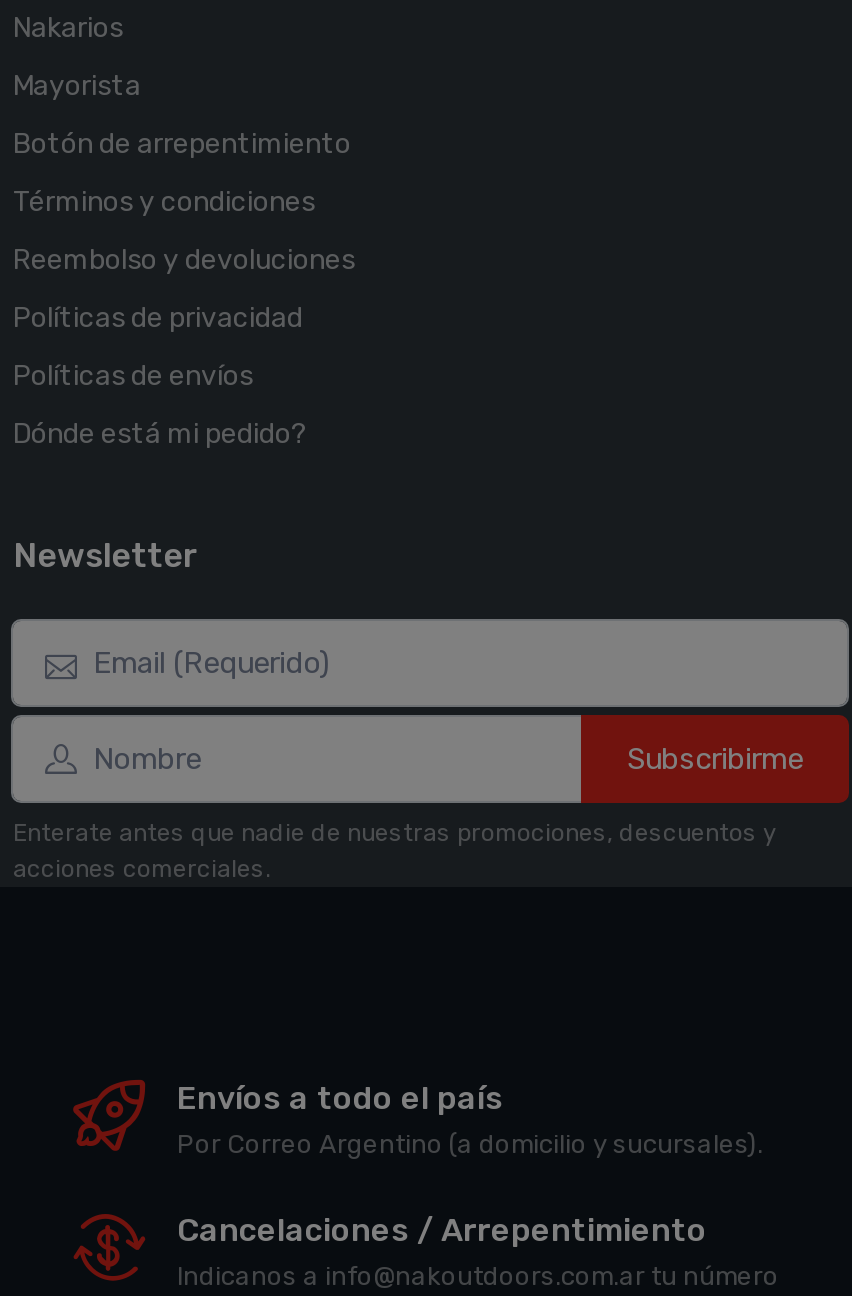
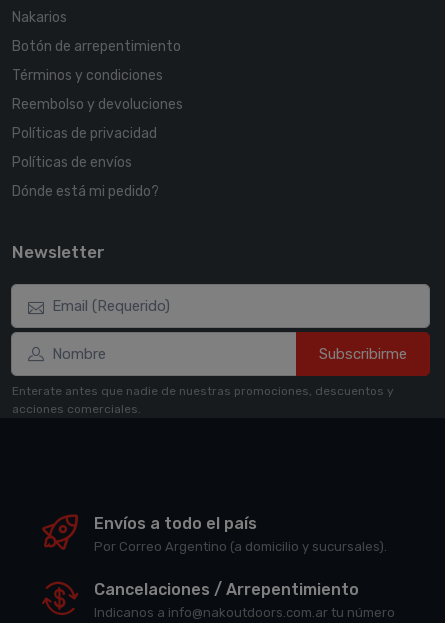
- Mayorista
